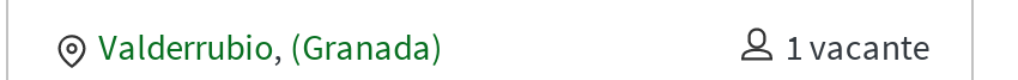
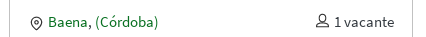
- Valderrubio, (Granada)
+ Baena, (Córdoba)
